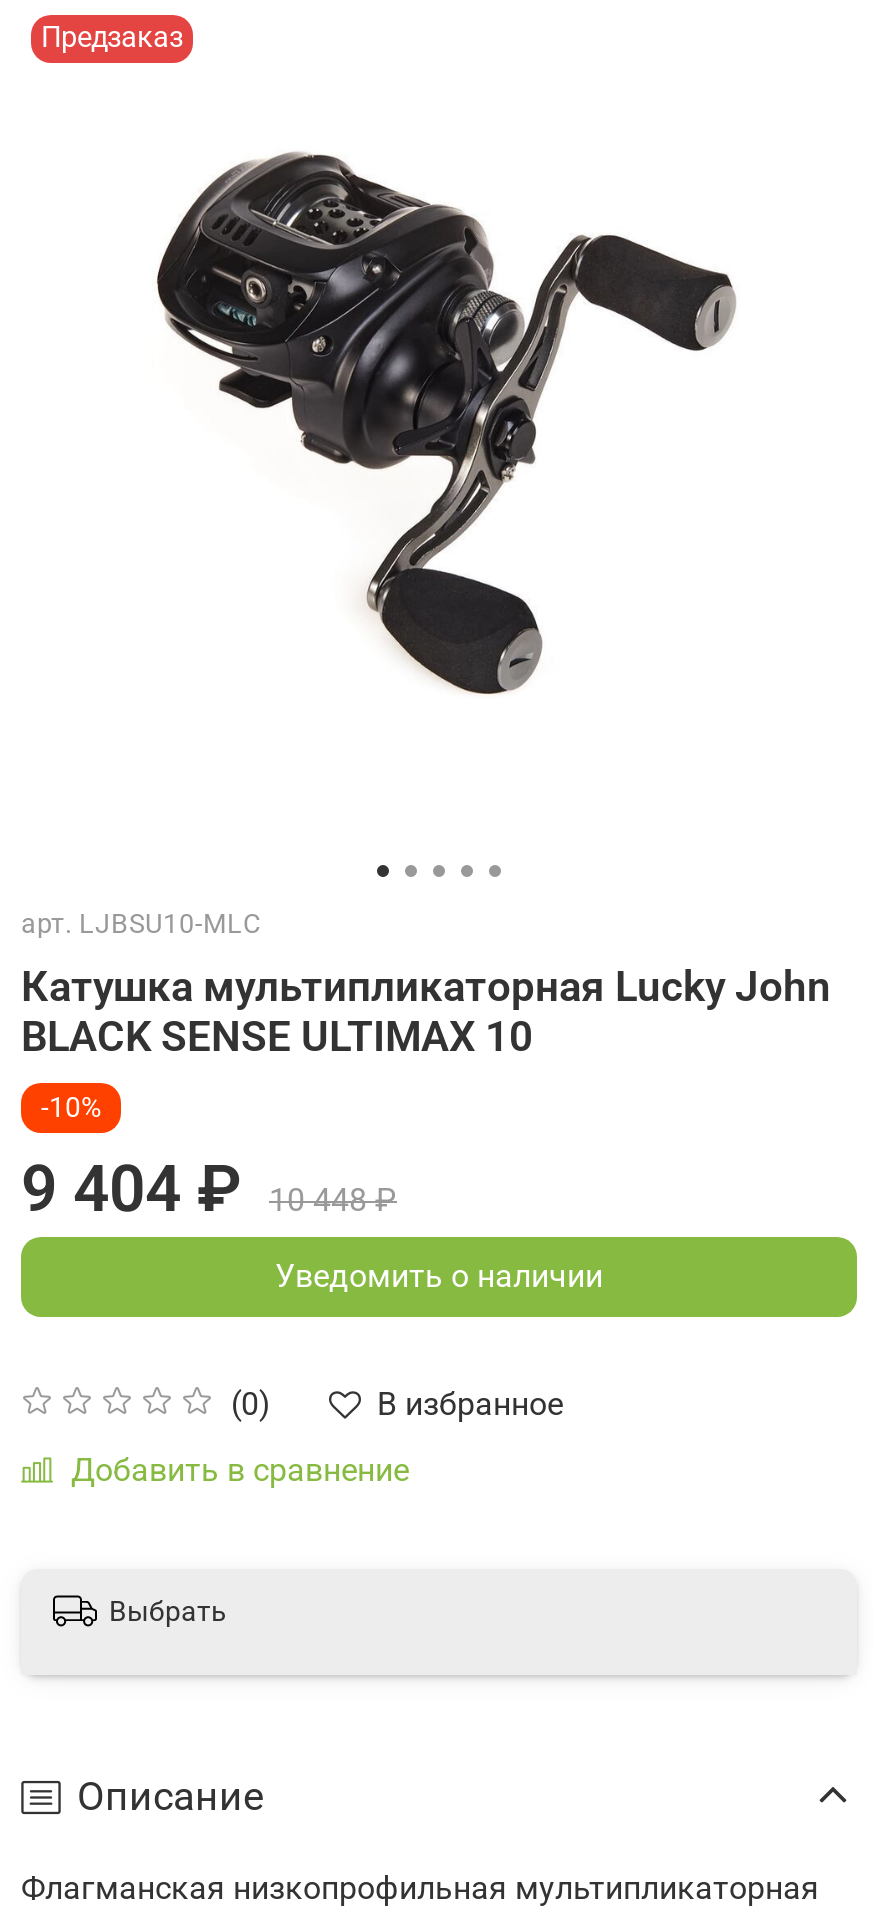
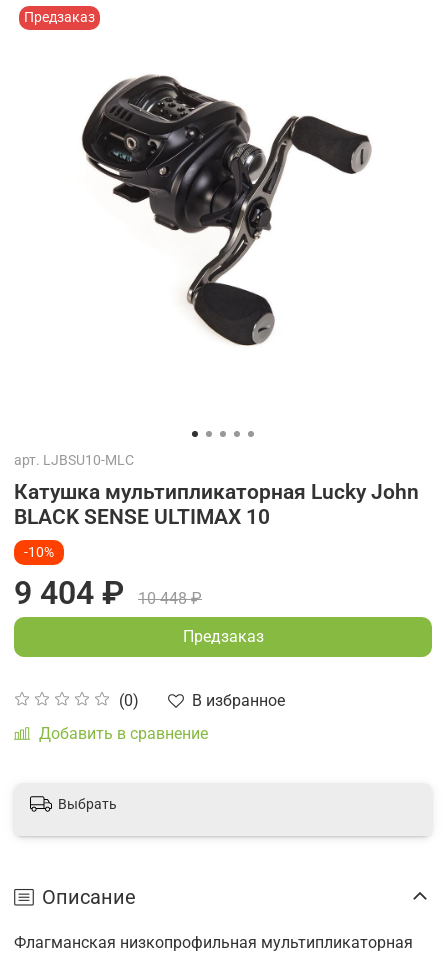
- Уведомить о наличии
+ Предзаказ
